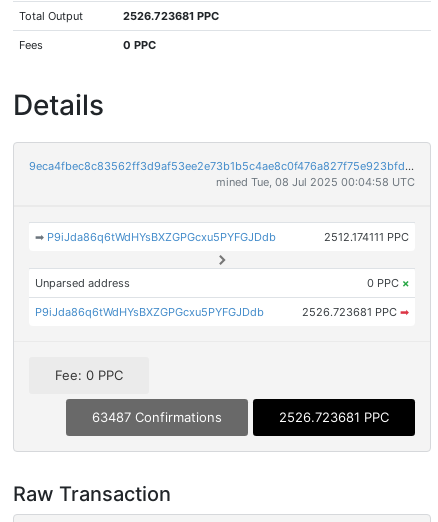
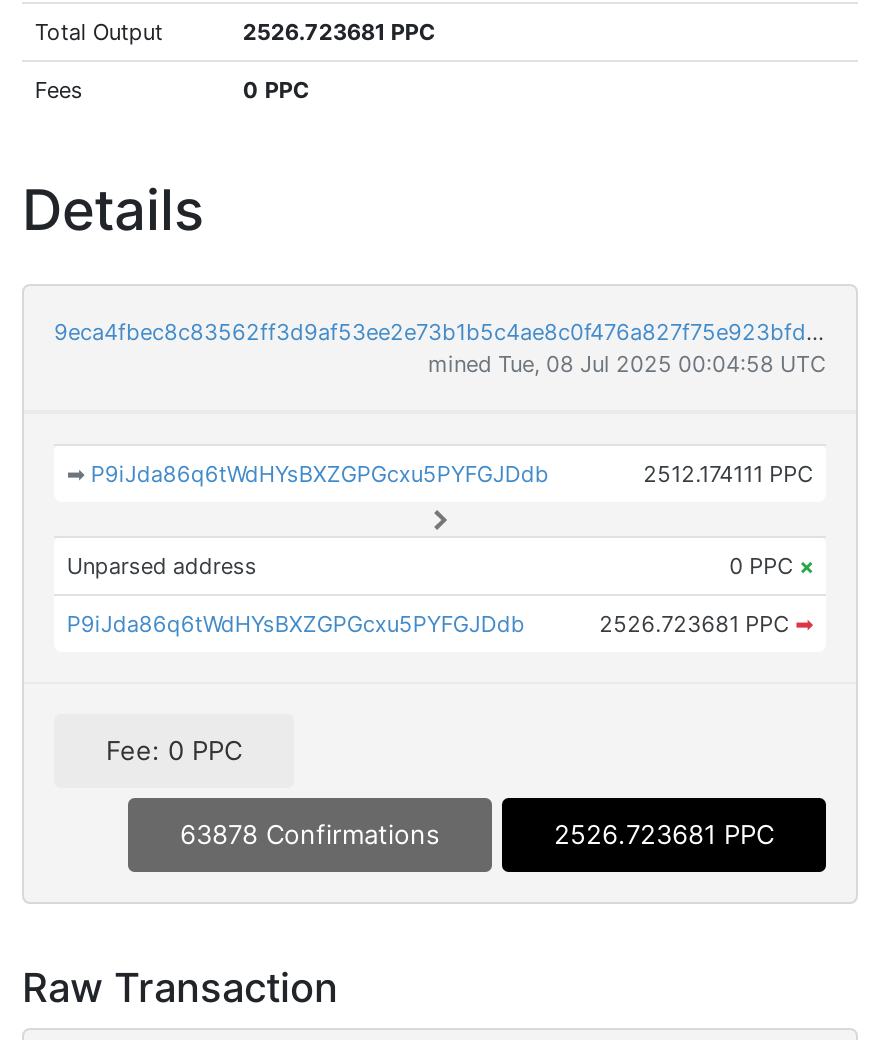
- 63487 Confirmations
+ 63878 Confirmations
